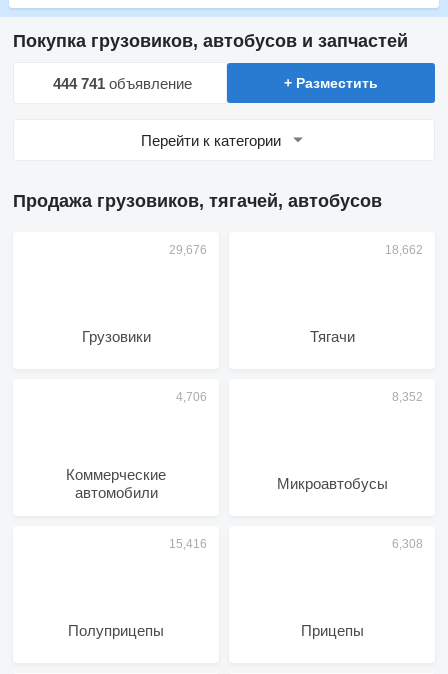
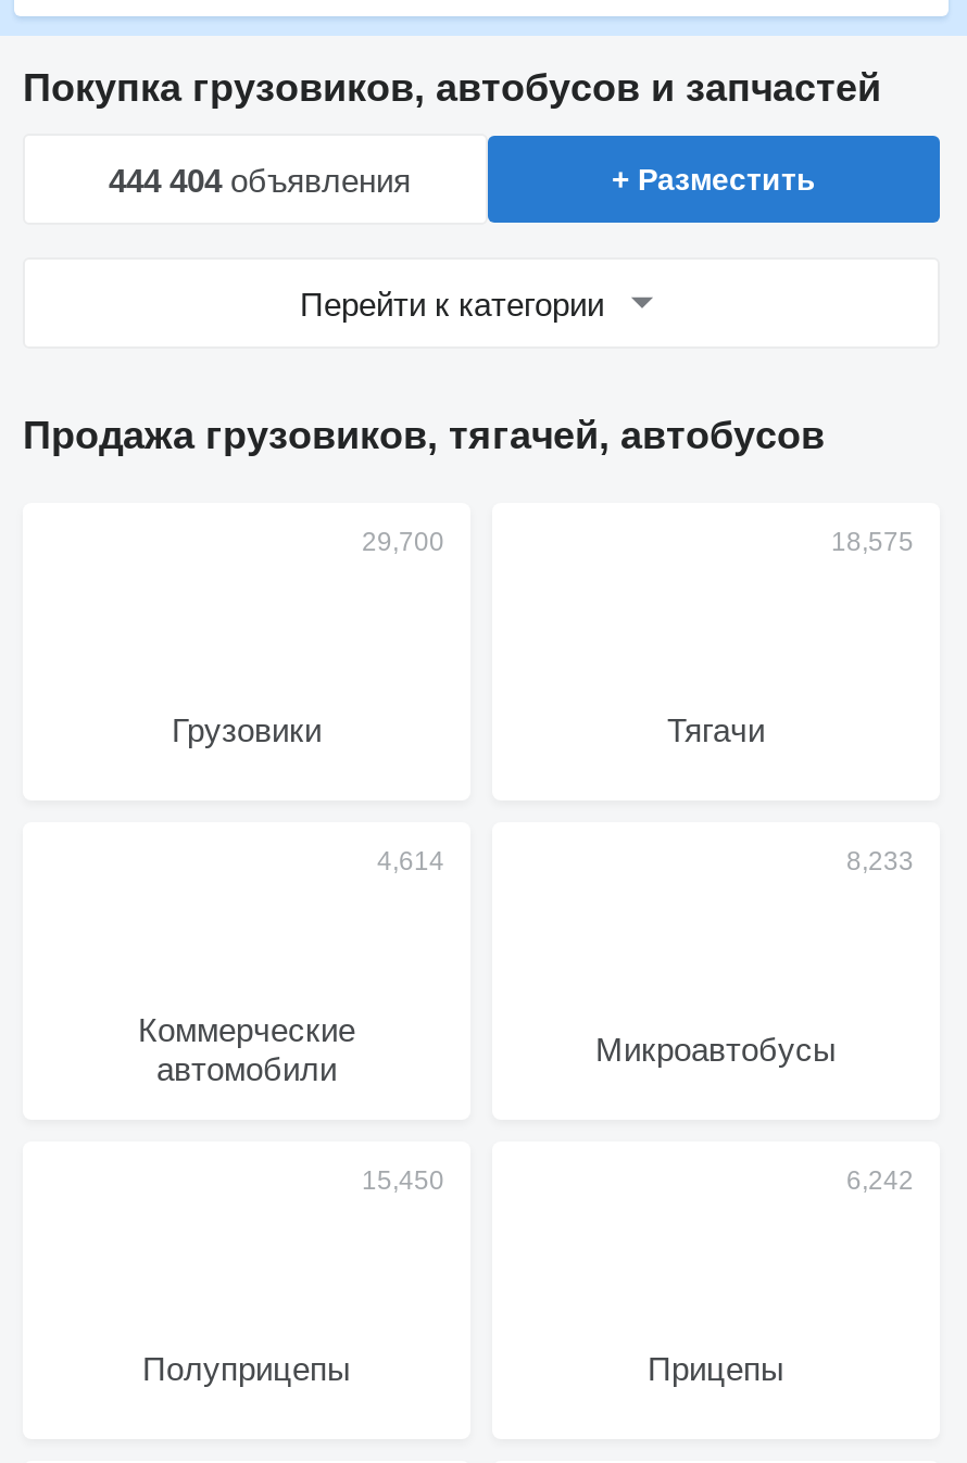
- 444 741 объявление
+ 444 404 объявления
